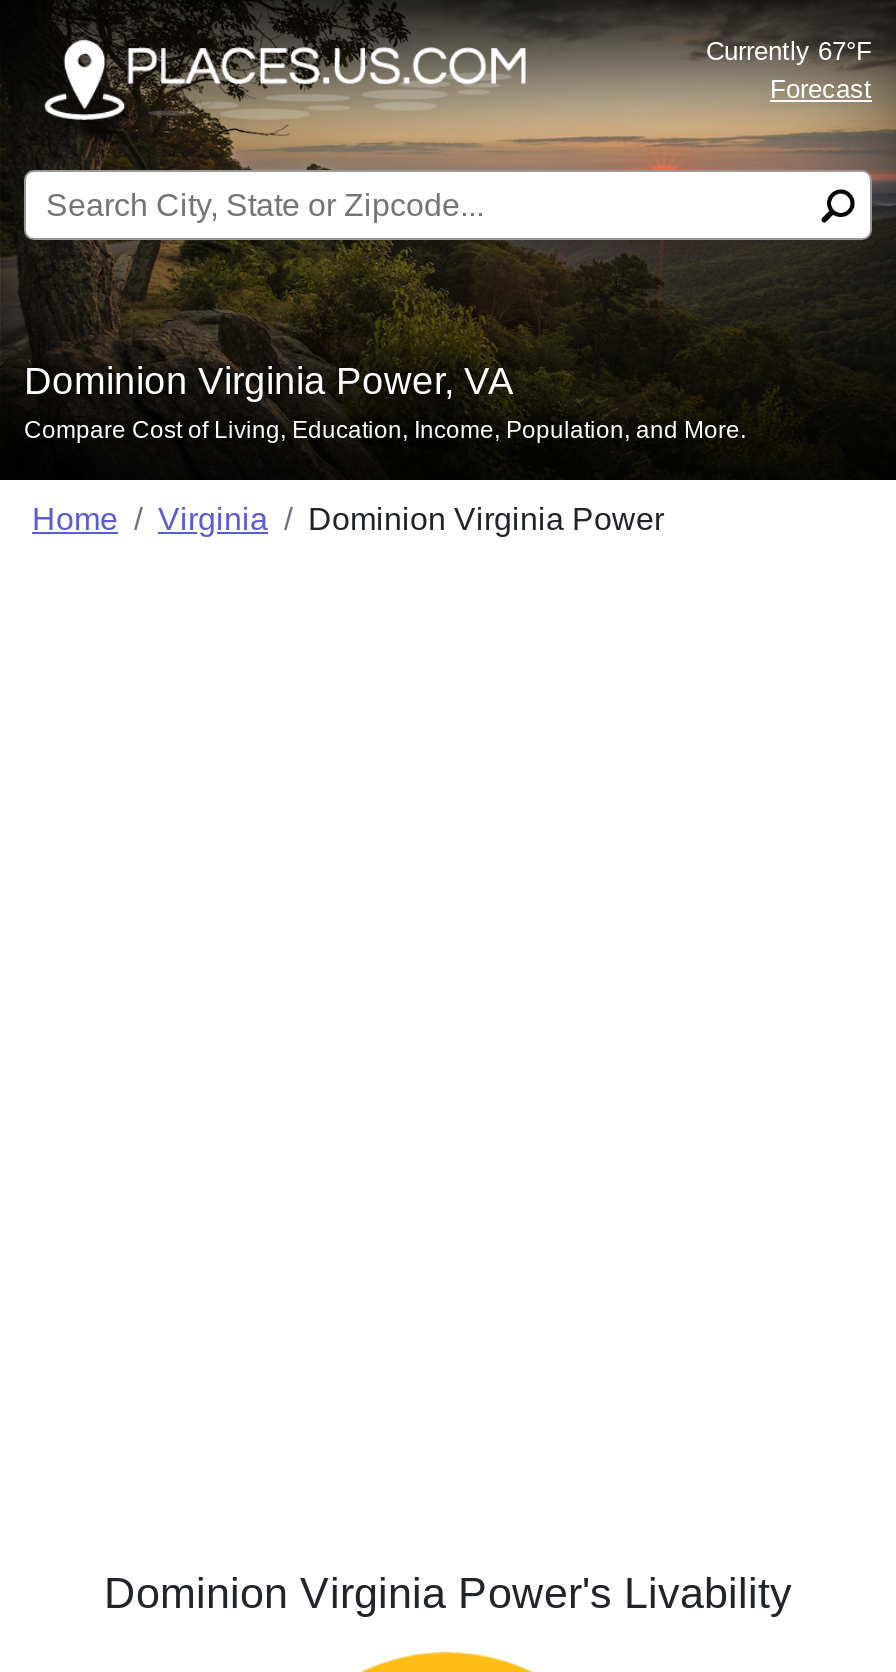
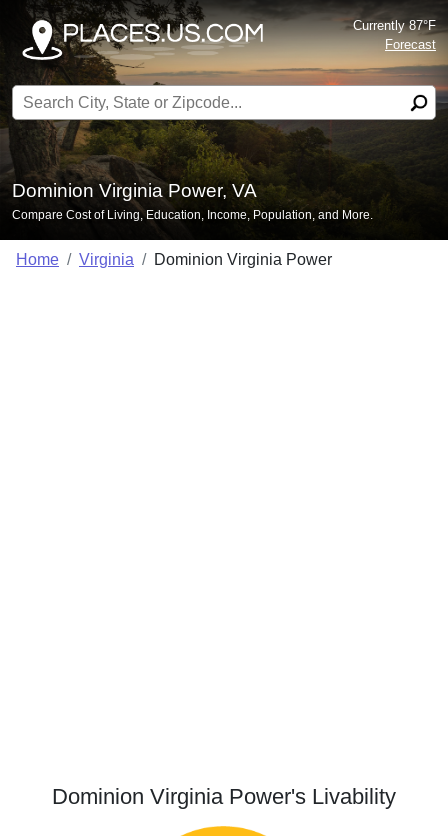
- Currently 67°F
+ Currently 87°F
